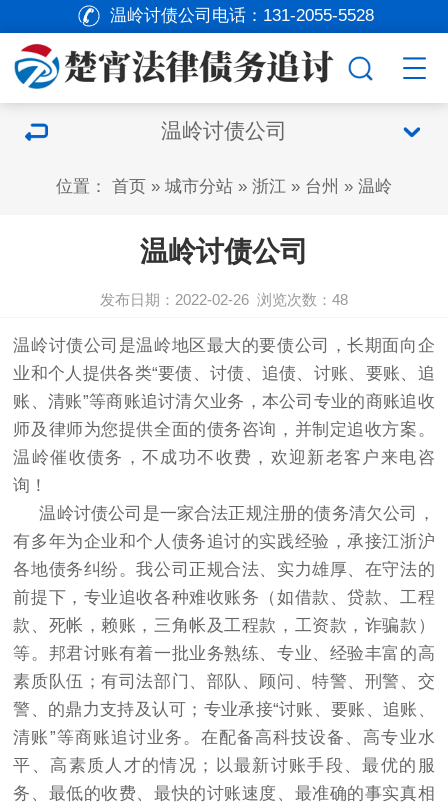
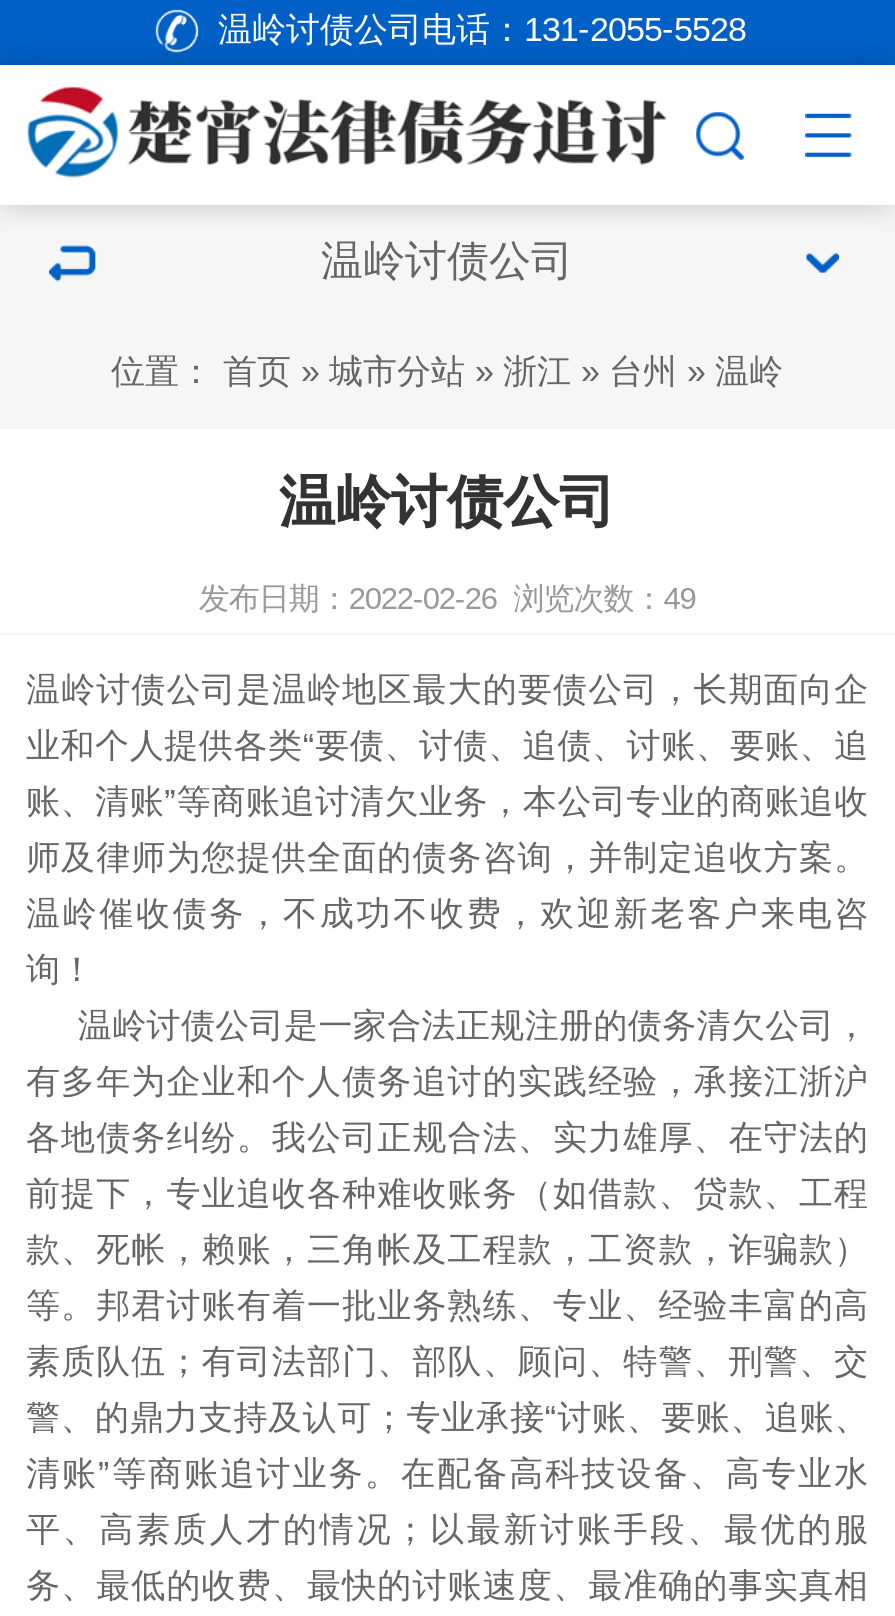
- 发布日期：2022-02-26 浏览次数：48
+ 发布日期：2022-02-26 浏览次数：49
